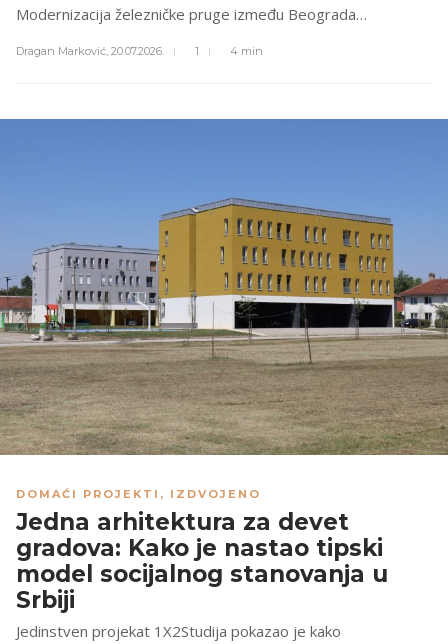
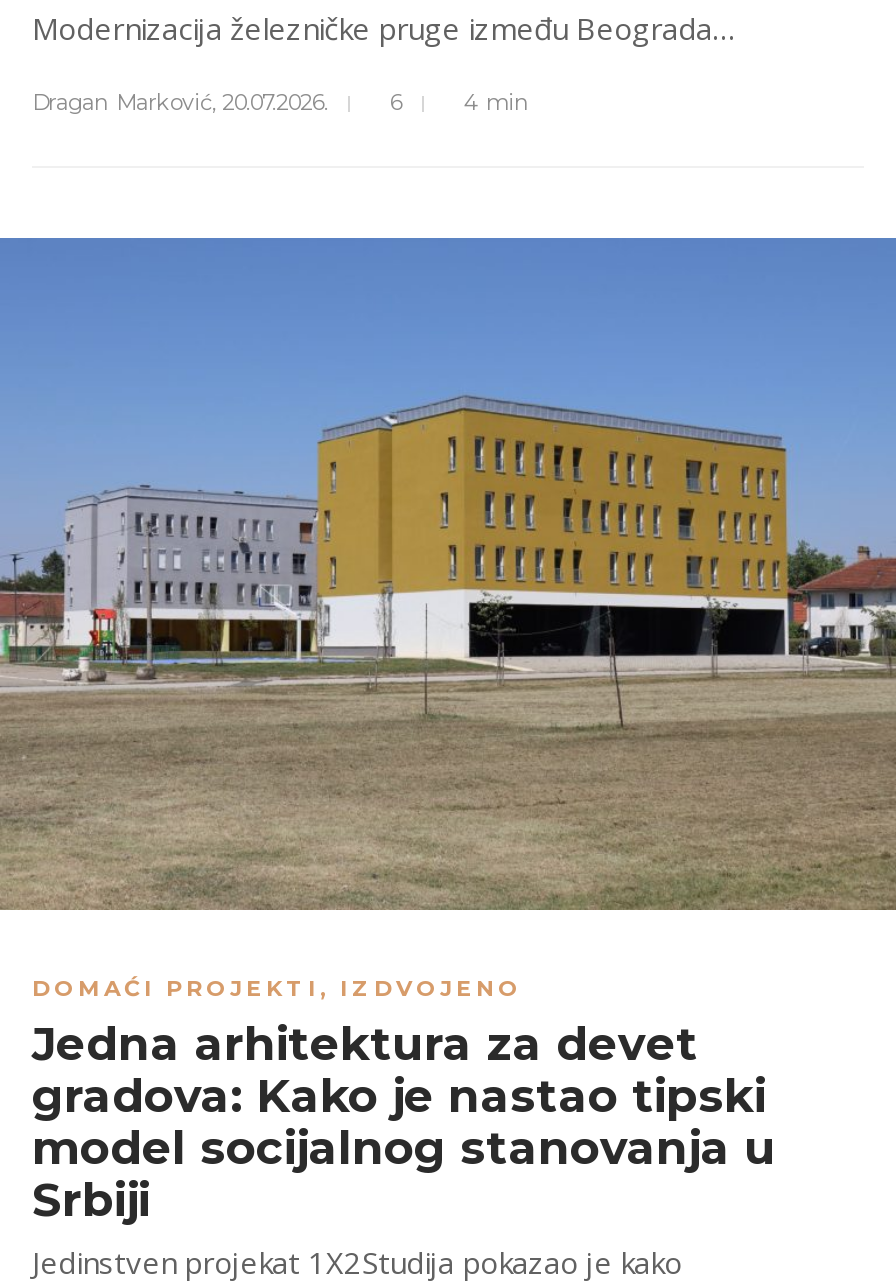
- 1
+ 6
